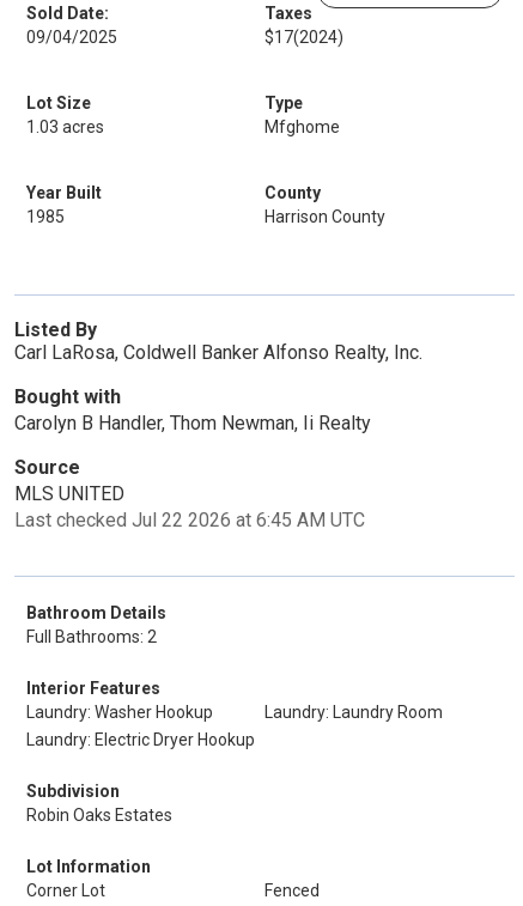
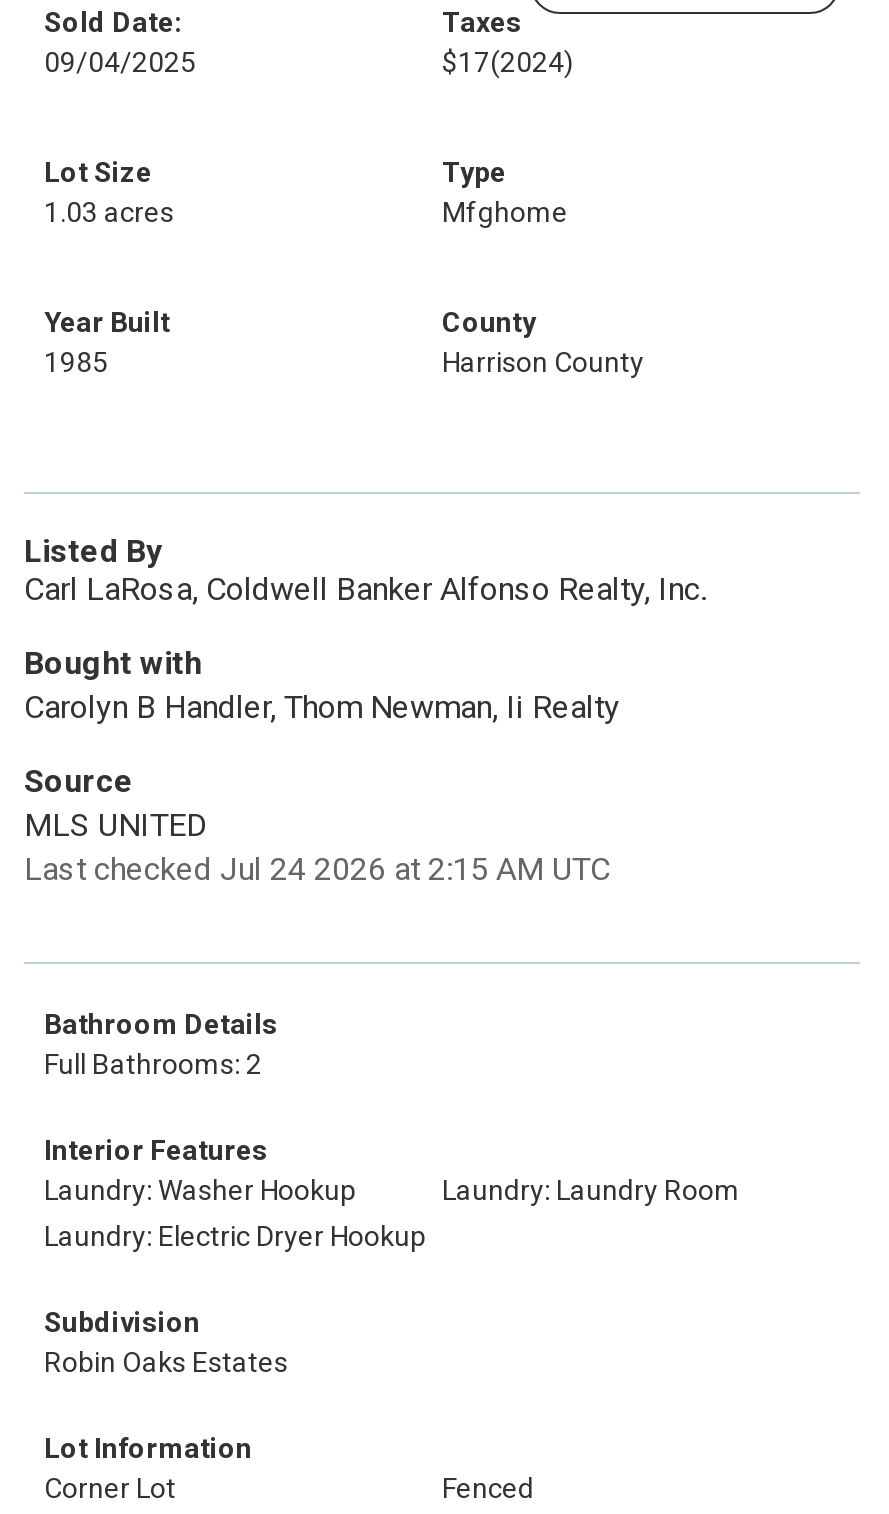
- Last checked Jul 22 2026 at 6:45 AM UTC
+ Last checked Jul 24 2026 at 2:15 AM UTC
